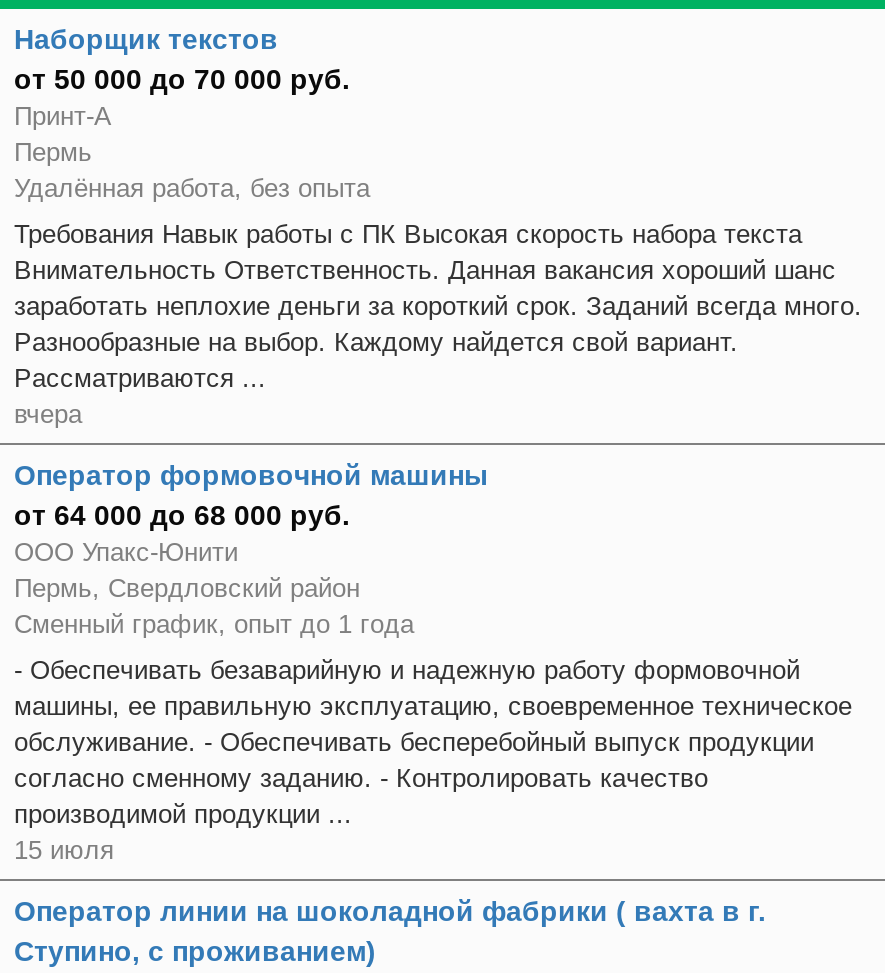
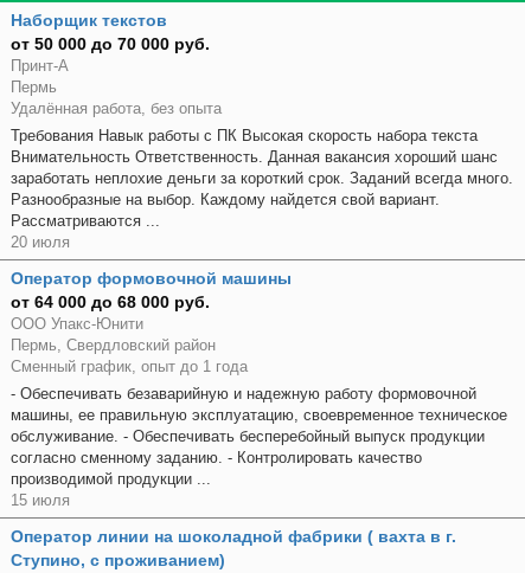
- вчера
+ 20 июля
